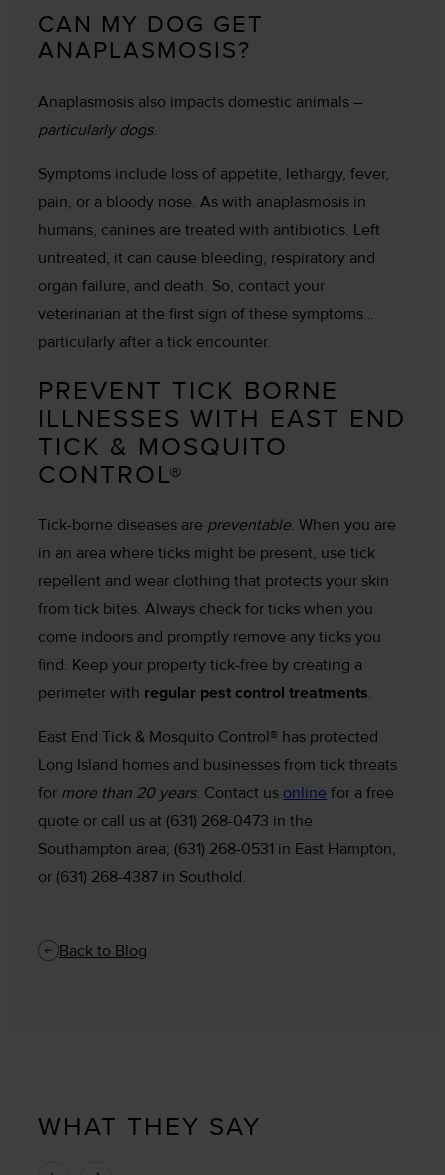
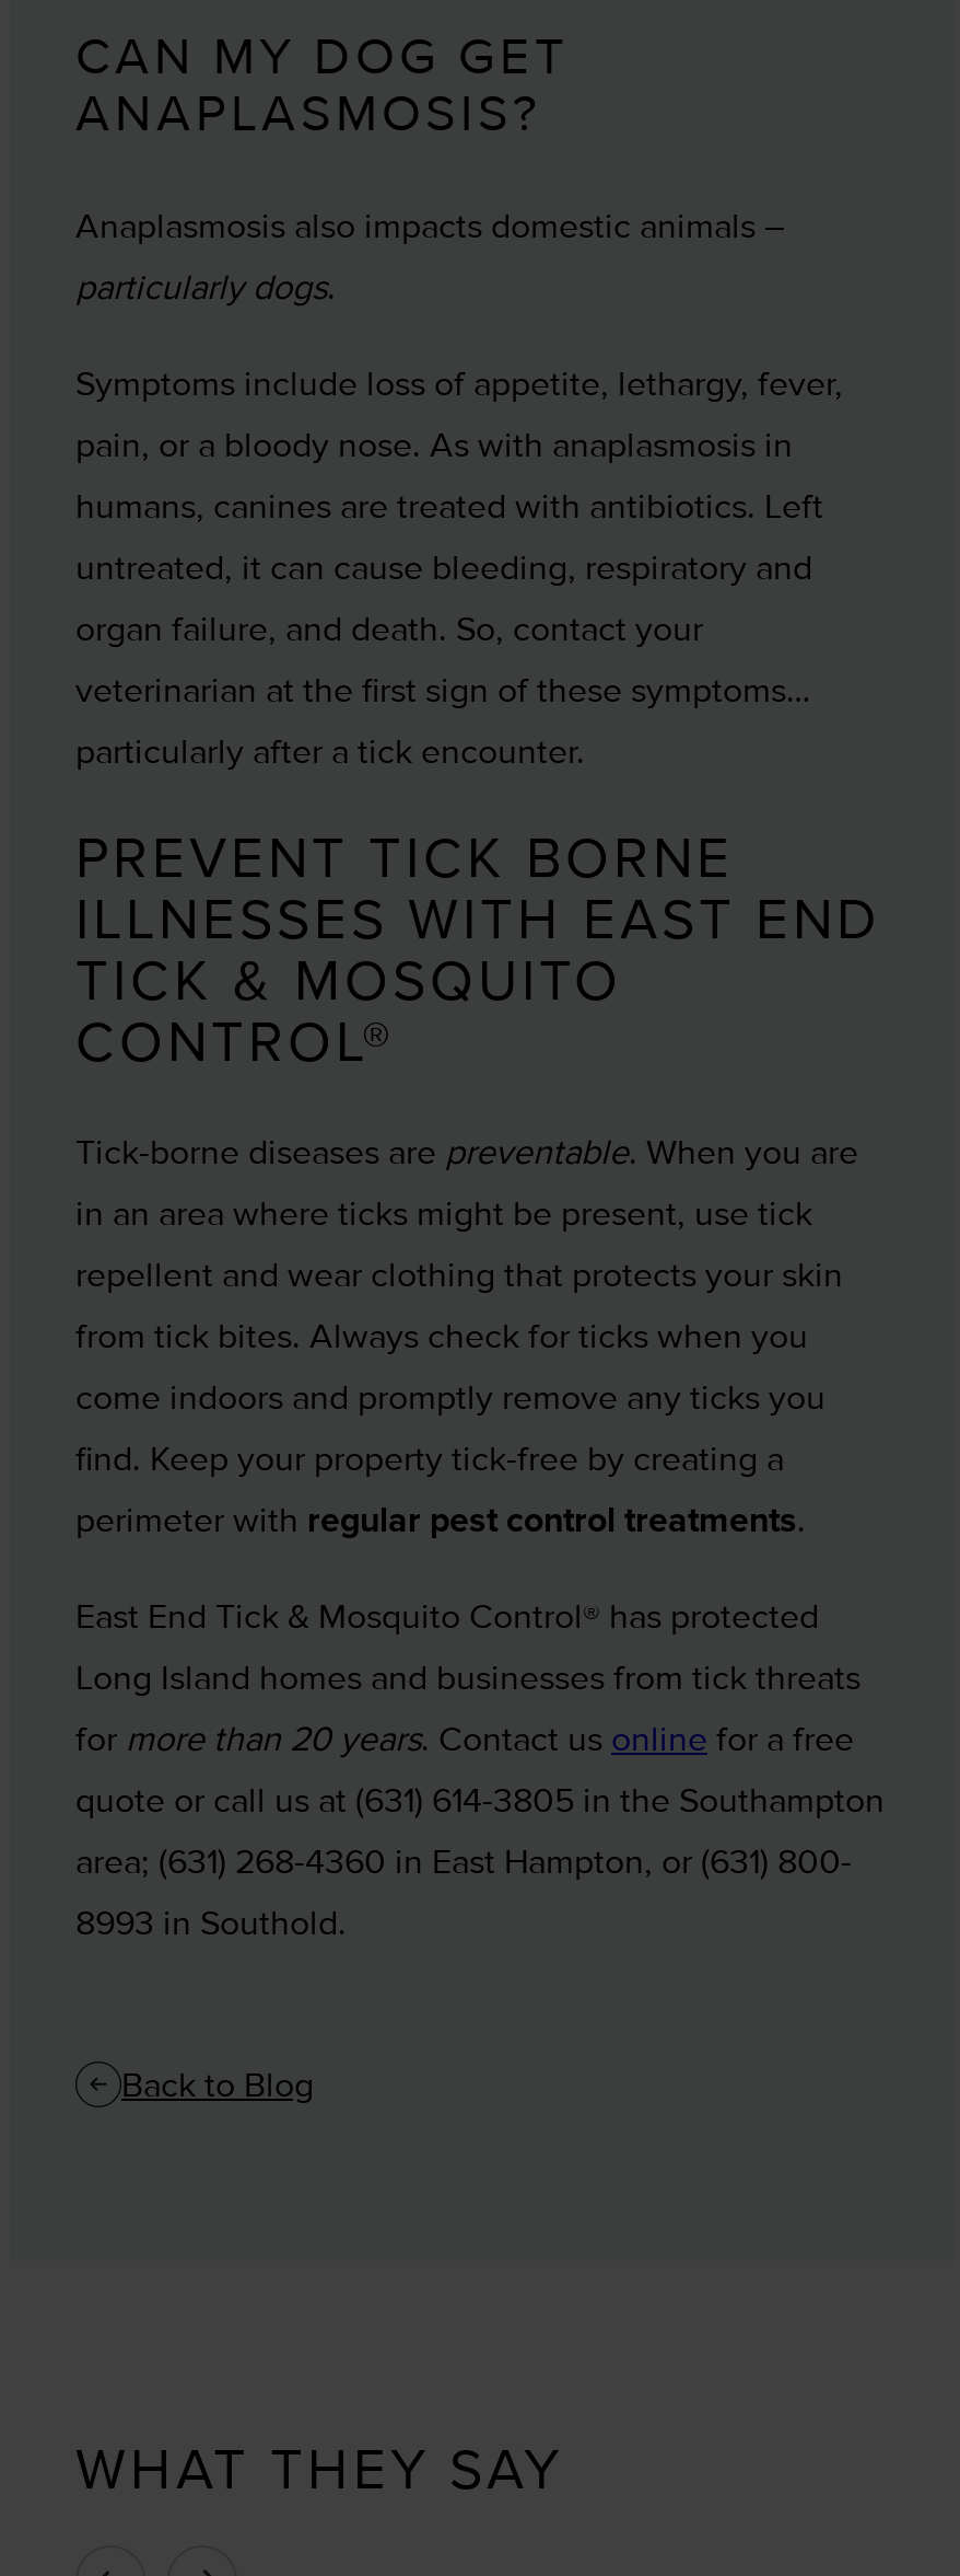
- quote or call us at (631) 268-0473 in the
- Southampton area; (631) 268-0531 in East Hampton,
- or (631) 268-4387 in Southold.
+ quote or call us at (631) 614-3805 in the Southampton
+ area; (631) 268-4360 in East Hampton, or (631) 800-
+ 8993 in Southold.
